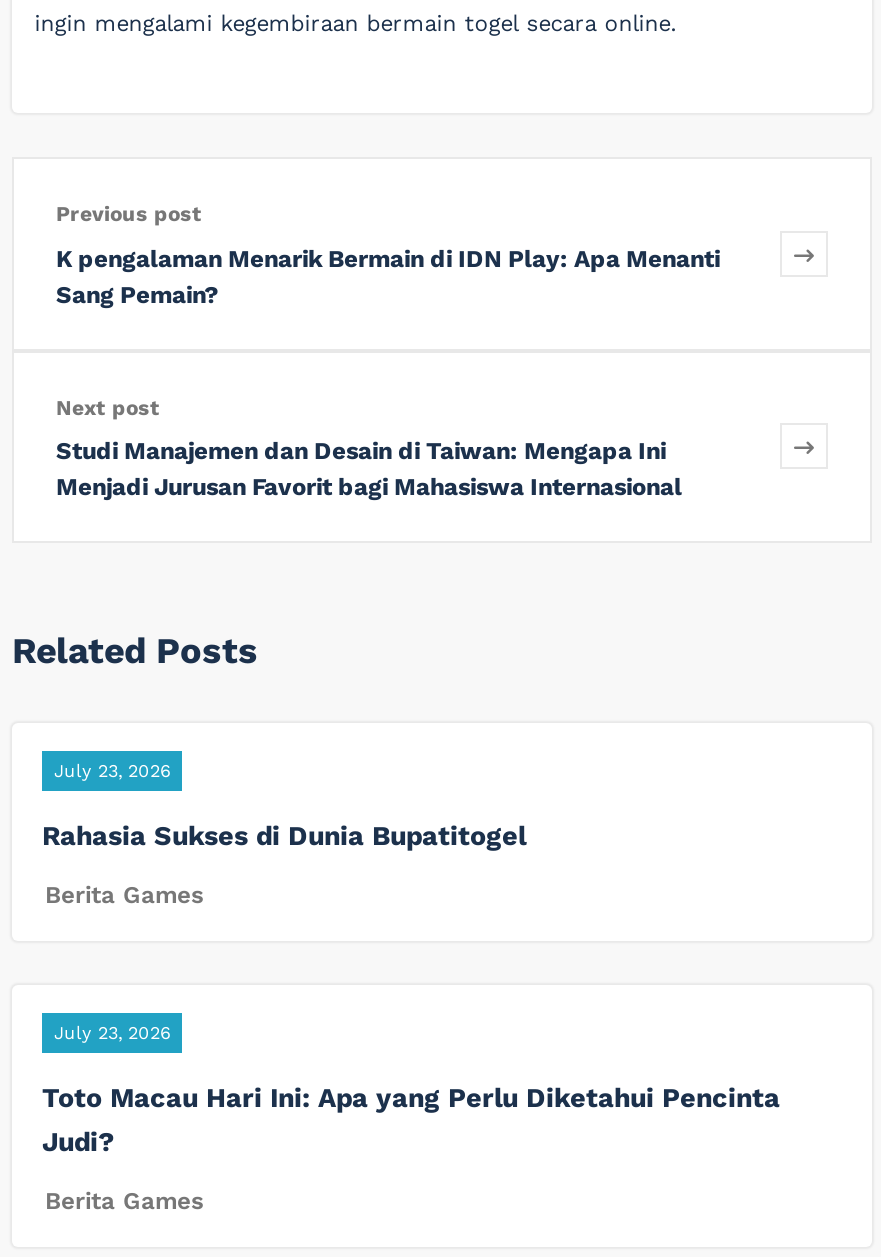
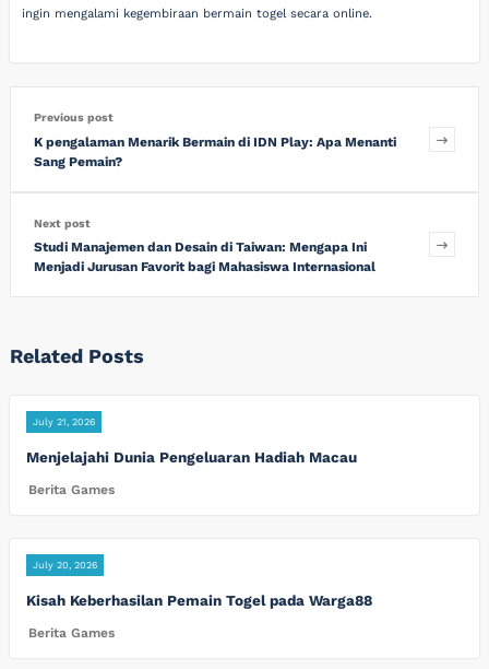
- July 23, 2026
+ July 21, 2026

- Rahasia Sukses di Dunia Bupatitogel
+ Menjelajahi Dunia Pengeluaran Hadiah Macau

- July 23, 2026
+ July 20, 2026

- Toto Macau Hari Ini: Apa yang Perlu Diketahui Pencinta
- Judi?
+ Kisah Keberhasilan Pemain Togel pada Warga88
